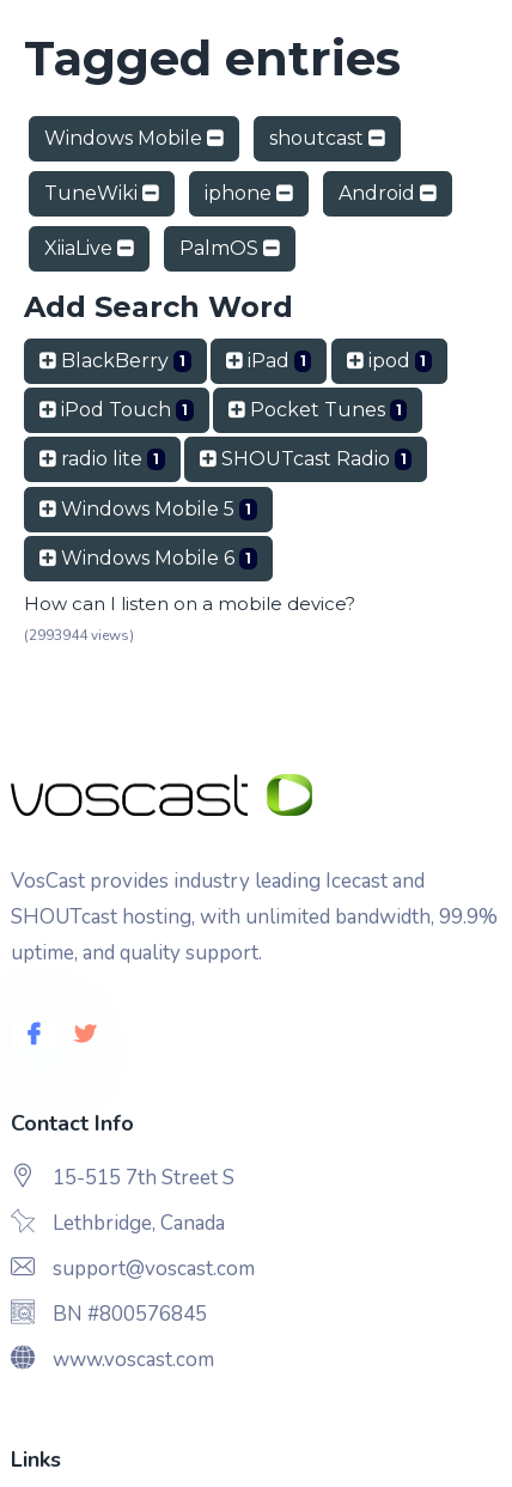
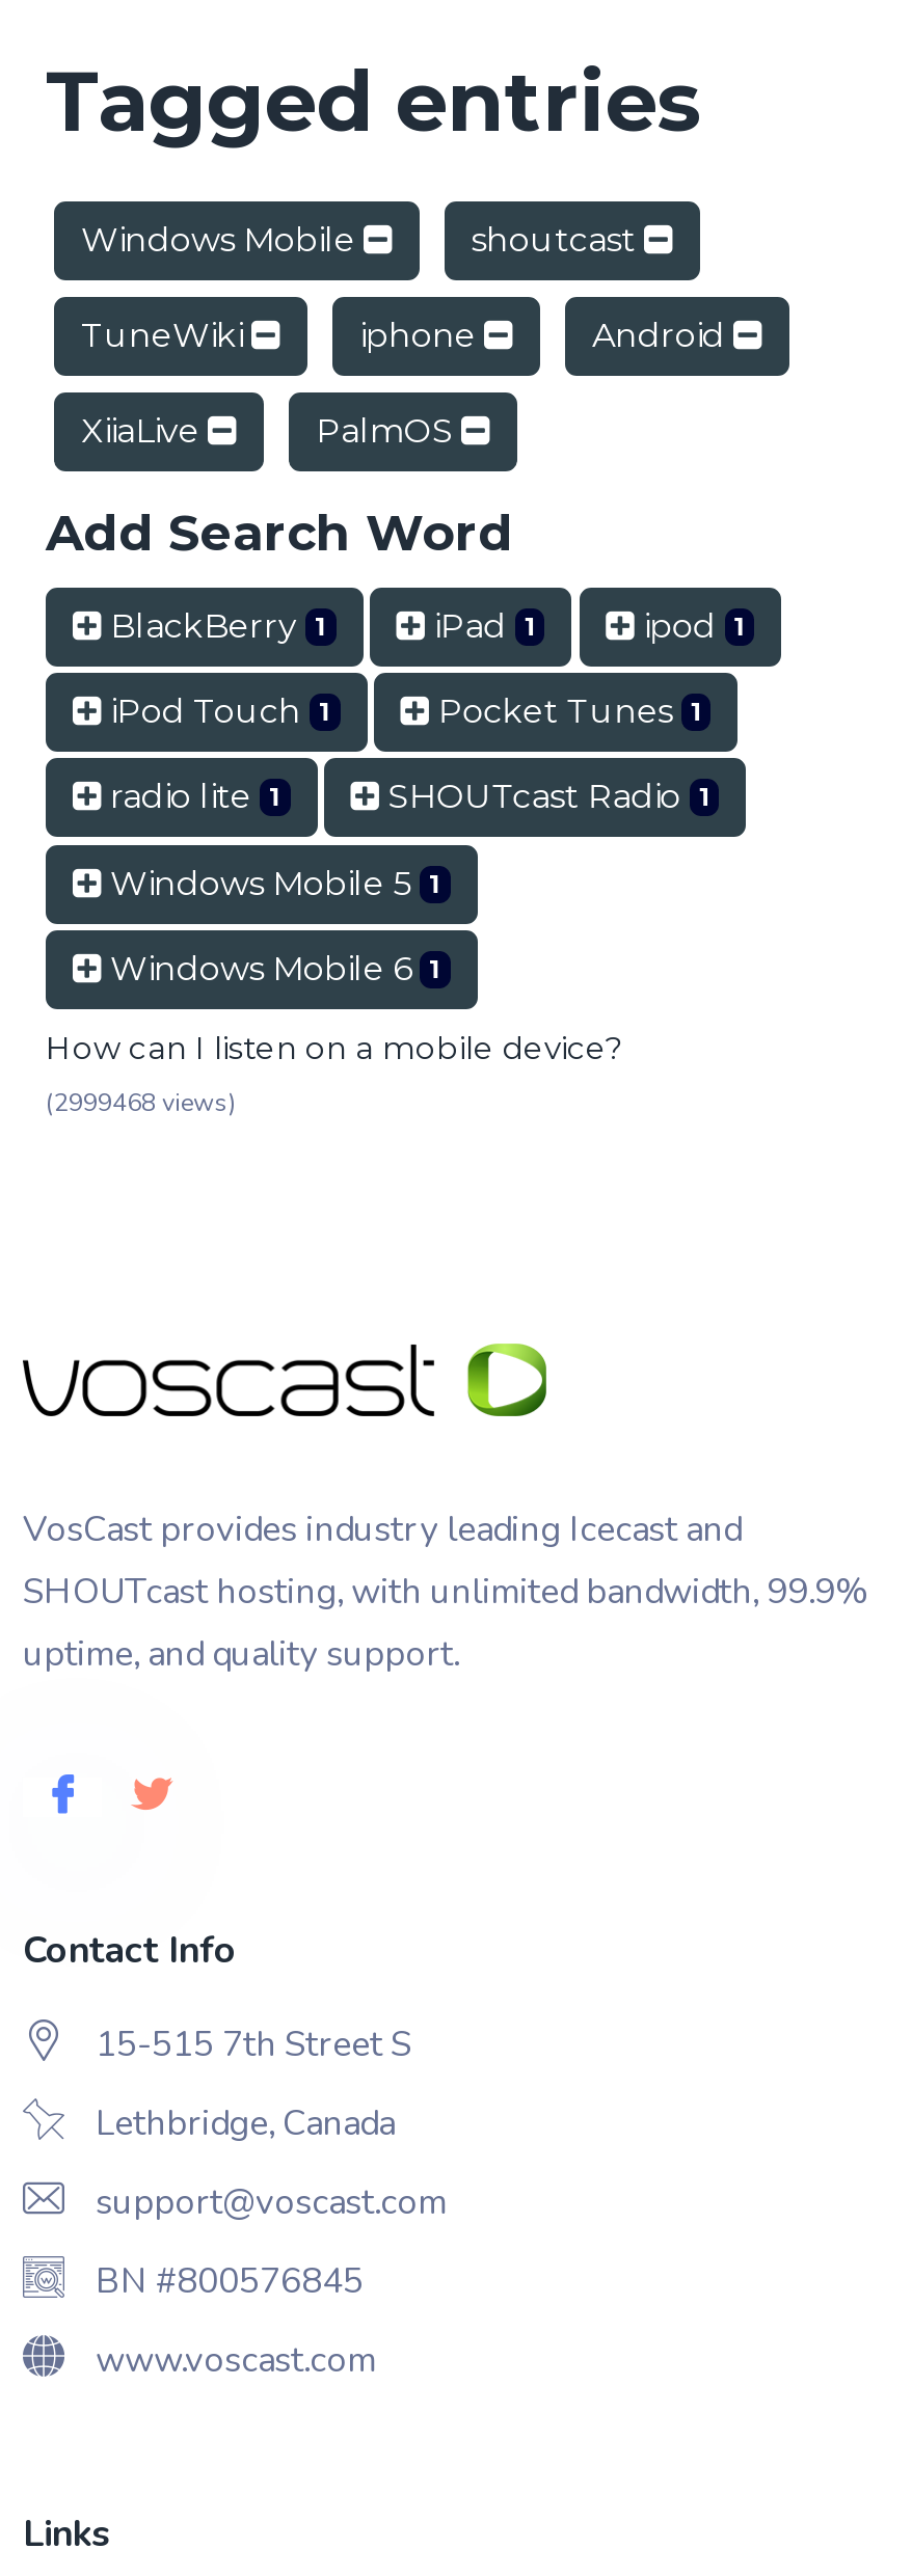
- (2993944 views)
+ (2999468 views)
